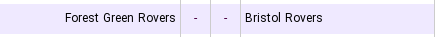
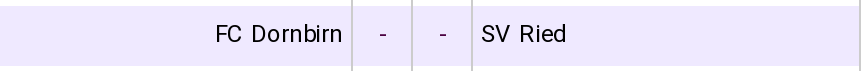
- Forest Green Rovers
+ FC Dornbirn

- Bristol Rovers
+ SV Ried
